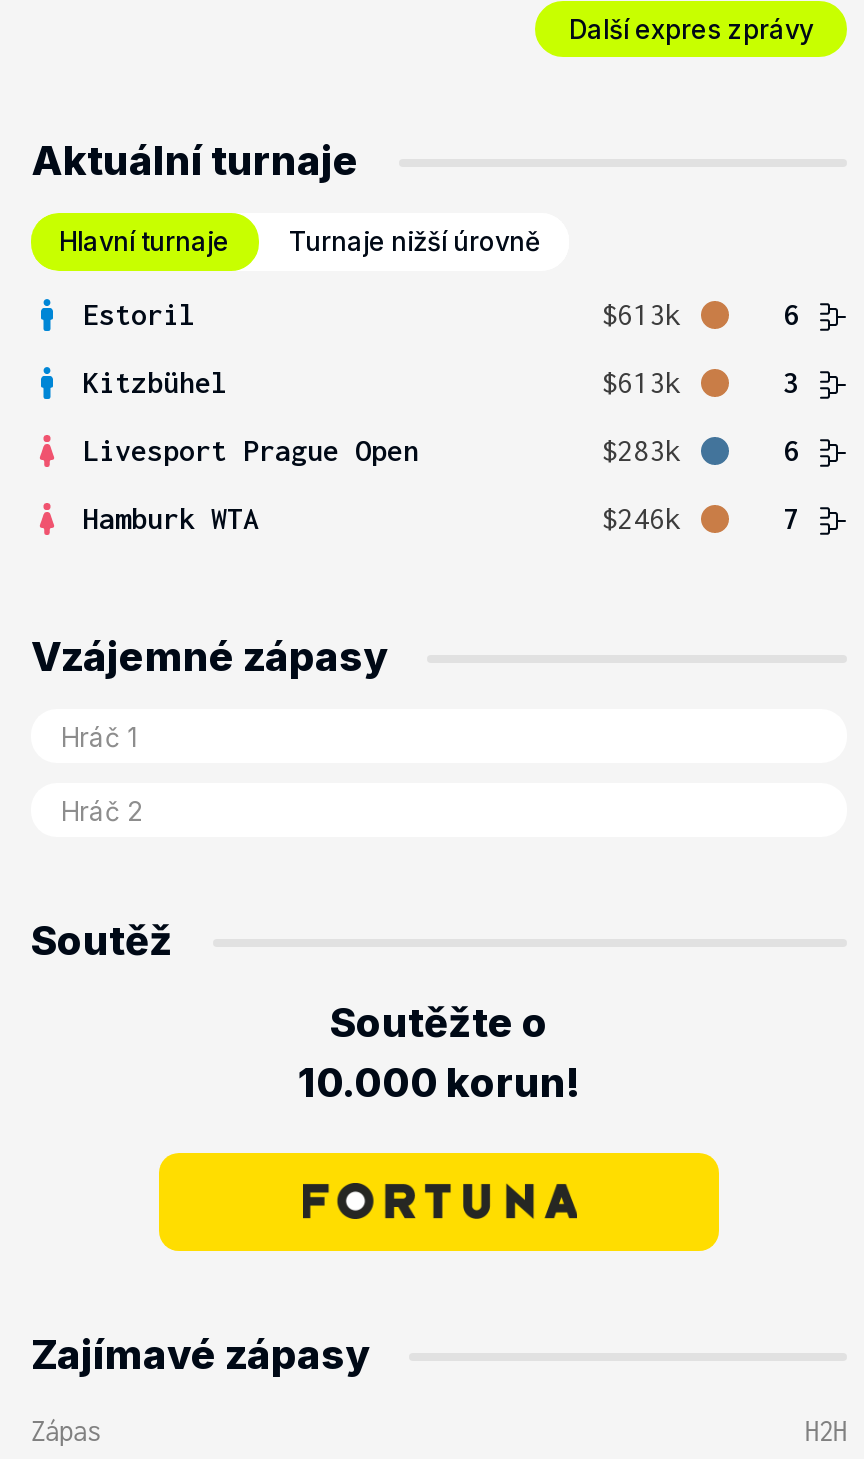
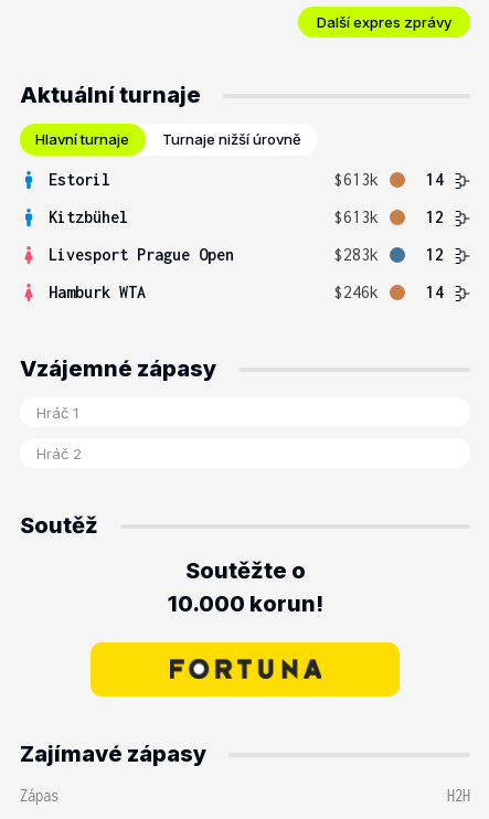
- 6
+ 14

- 3
+ 12

- 6
+ 12

- 7
+ 14
